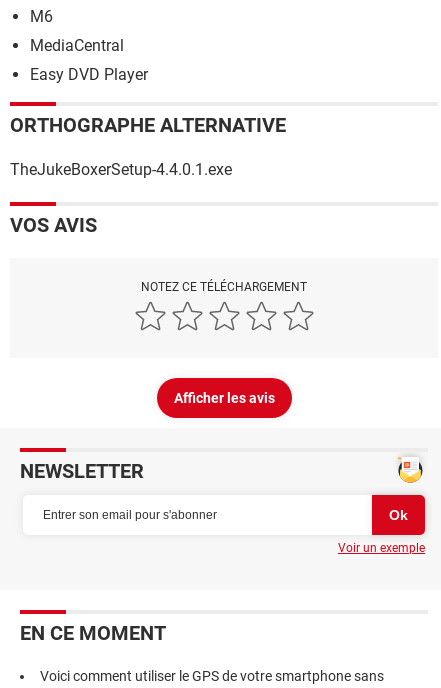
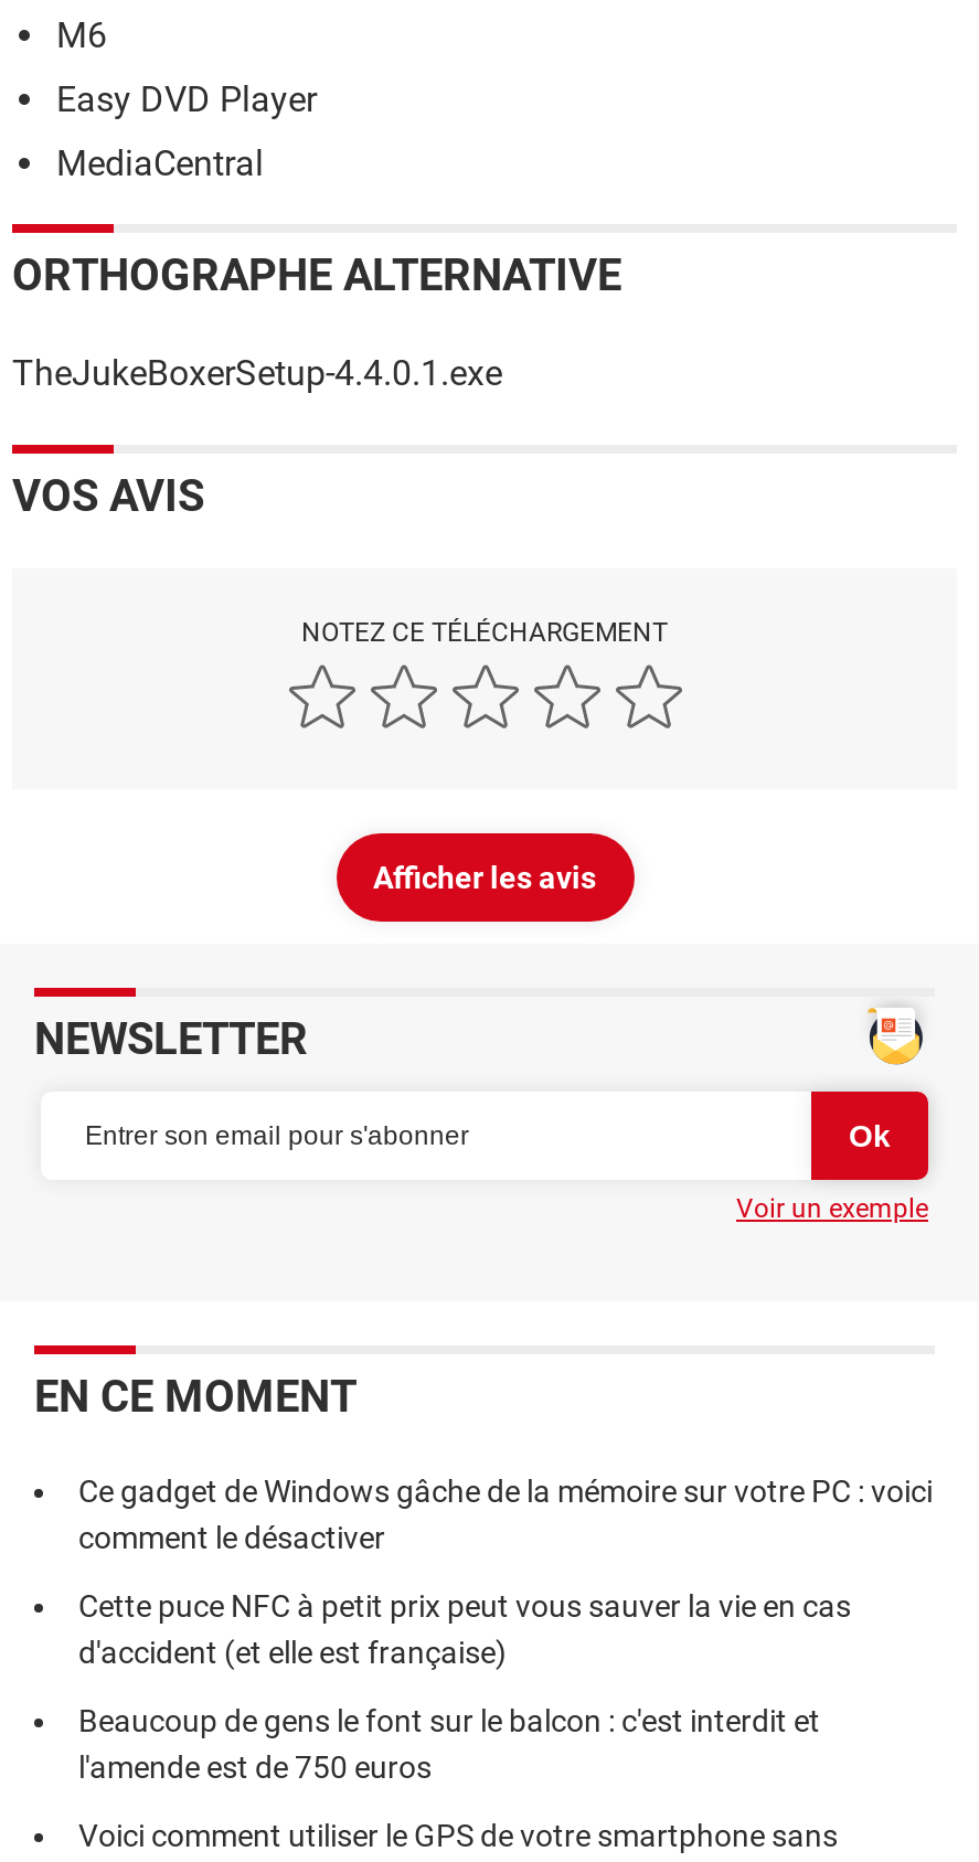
moved up: Easy DVD Player

+ Ce gadget de Windows gâche de la mémoire sur votre PC : voici
+ comment le désactiver
+ Cette puce NFC à petit prix peut vous sauver la vie en cas
+ d'accident (et elle est française)
+ Beaucoup de gens le font sur le balcon : c'est interdit et
+ l'amende est de 750 euros
